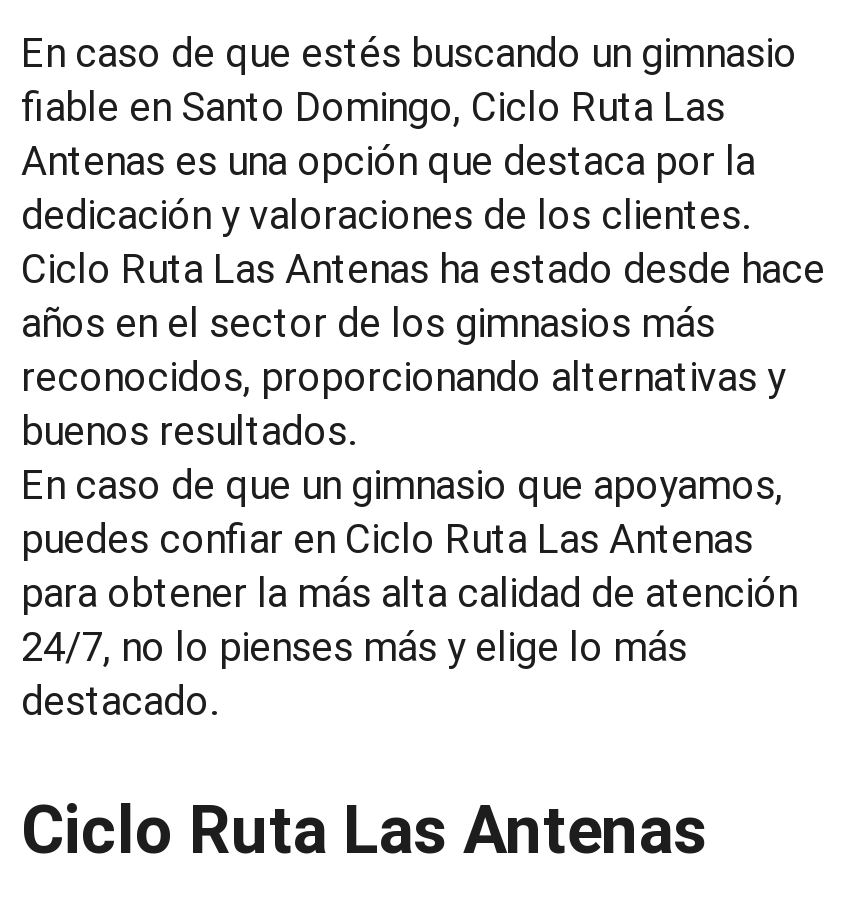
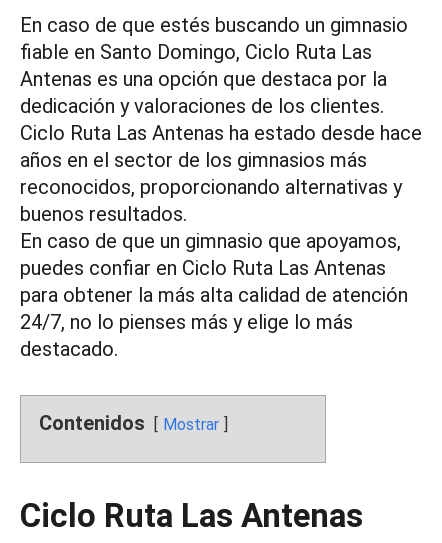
+ Contenidos
+ Mostrar
